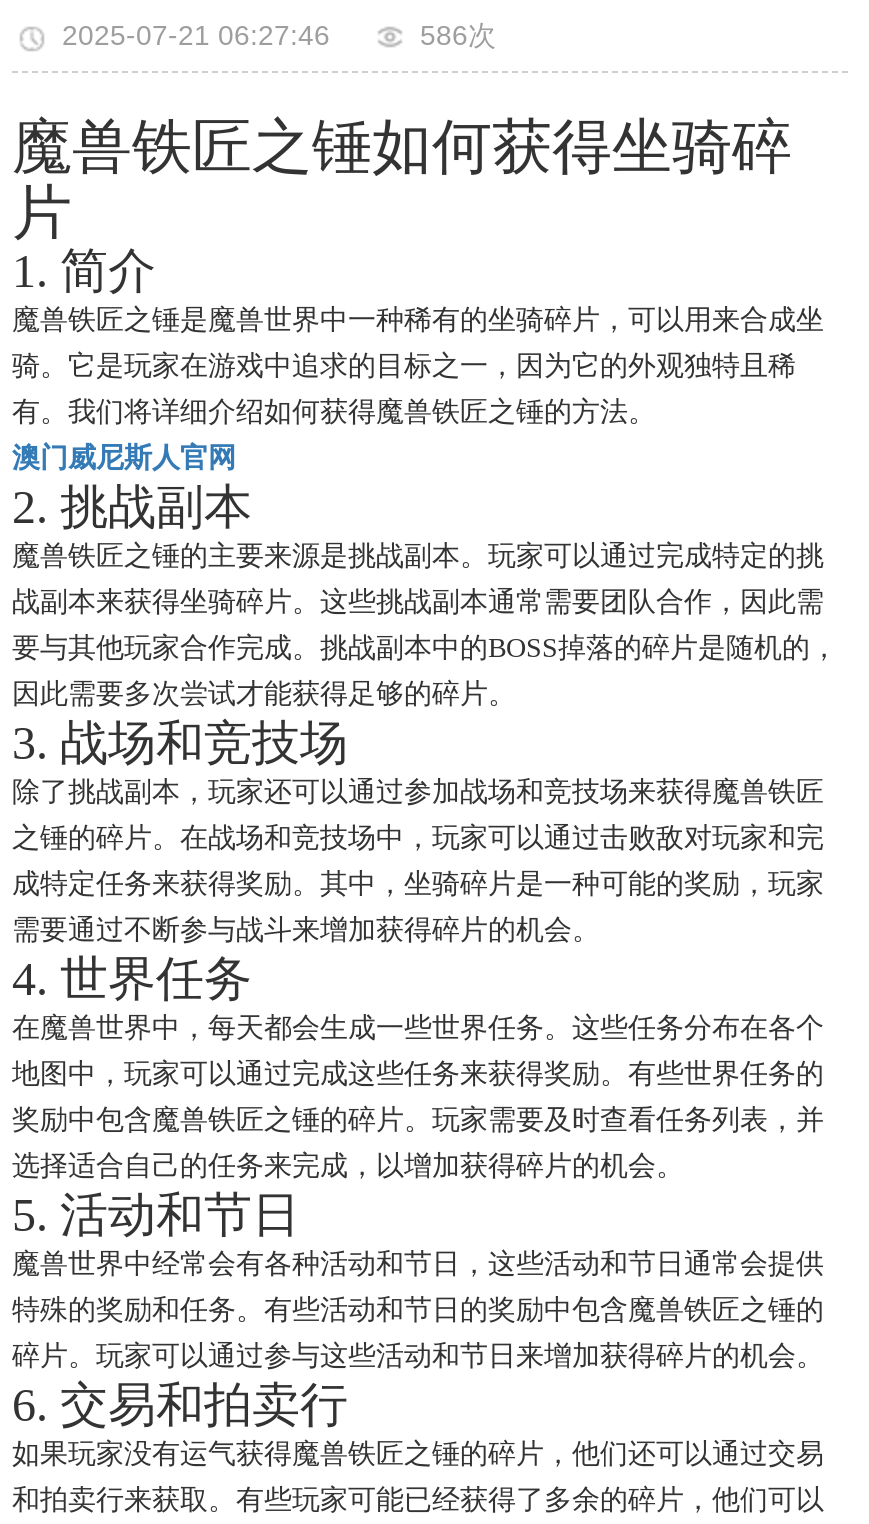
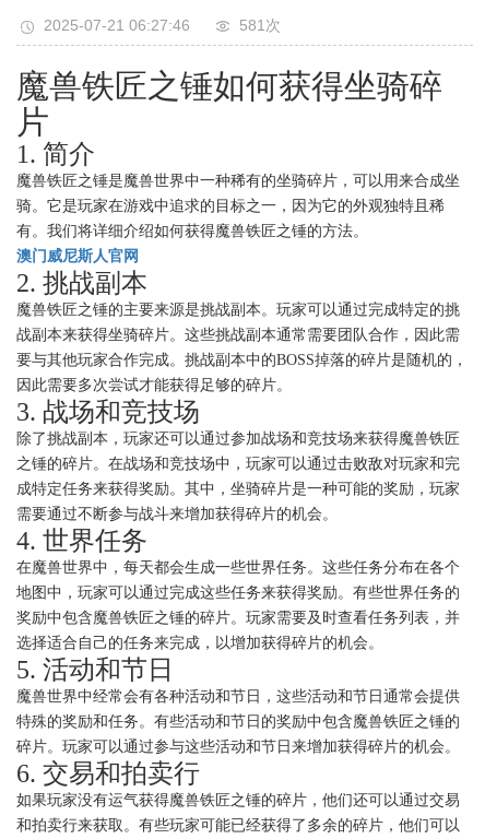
- 586次
+ 581次
